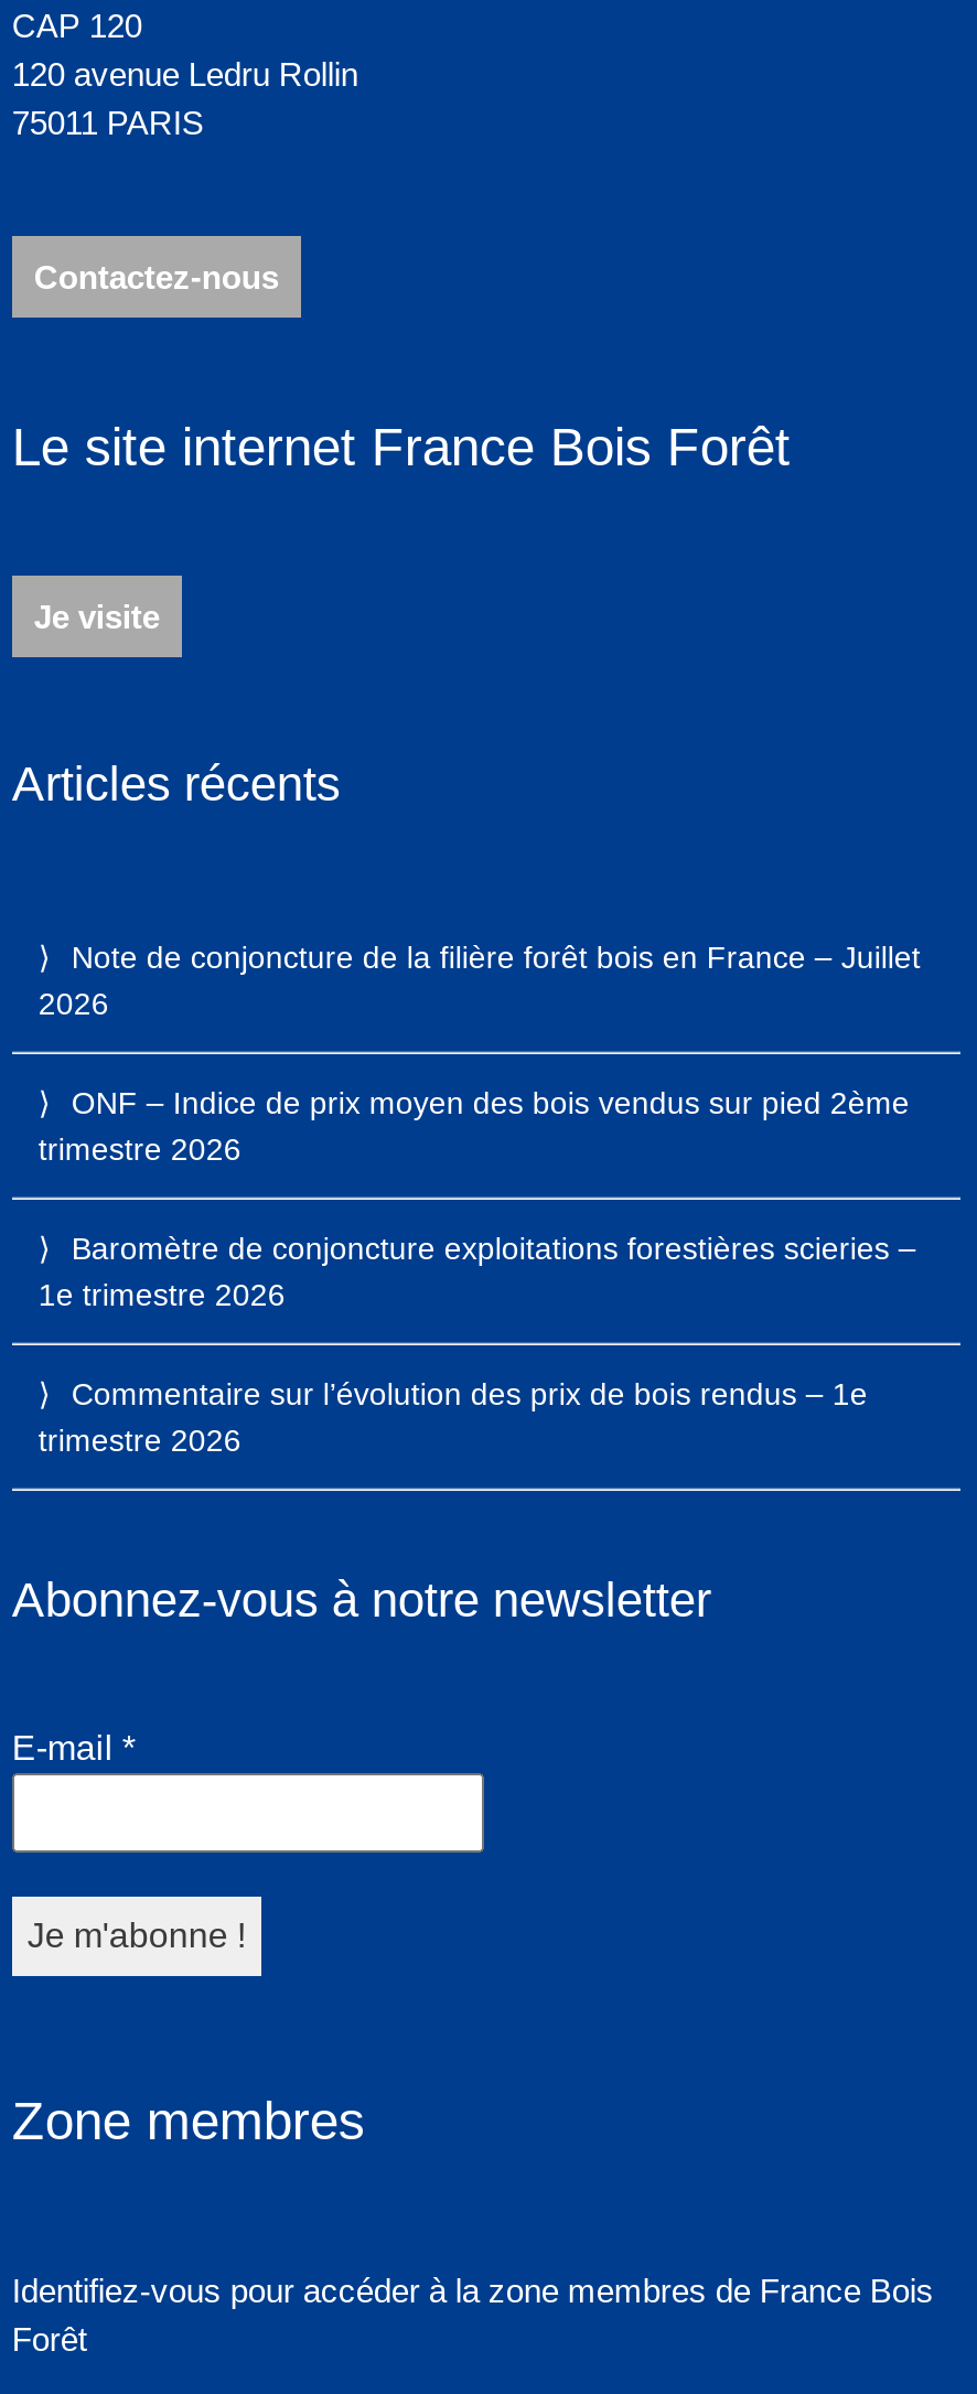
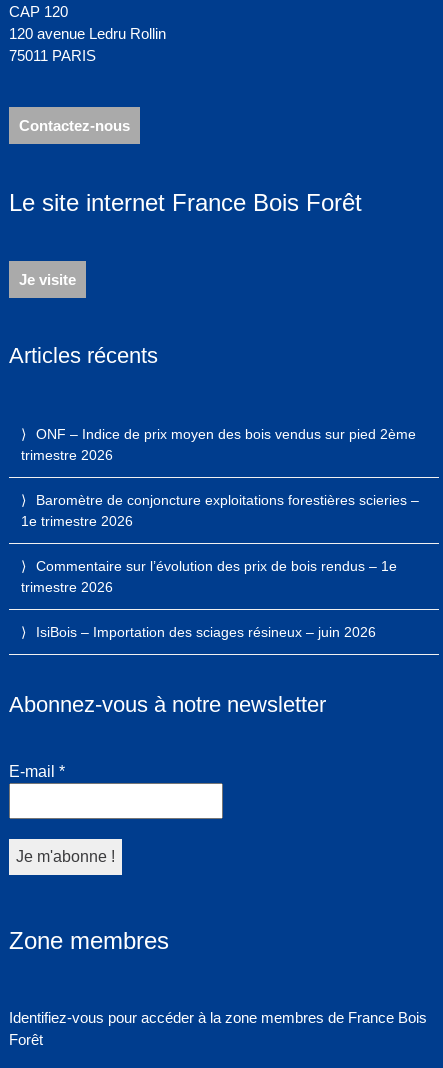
- Note de conjoncture de la filière forêt bois en France – Juillet
- 2026

moved up: ONF – Indice de prix moyen des bois vendus sur pied 2ème | trimestre 2026 | Baromètre de conjoncture exploitations forestières scieries – | 1e trimestre 2026 | Commentaire sur l’évolution des prix de bois rendus – 1e | trimestre 2026

+ IsiBois – Importation des sciages résineux – juin 2026
